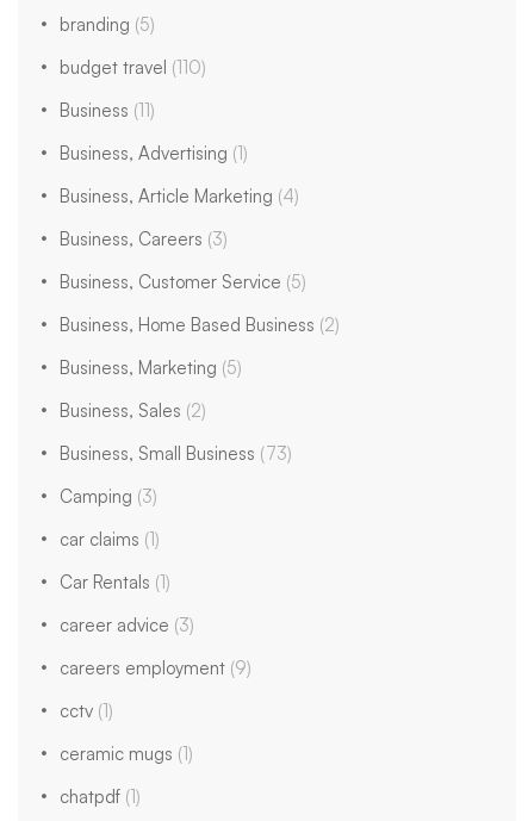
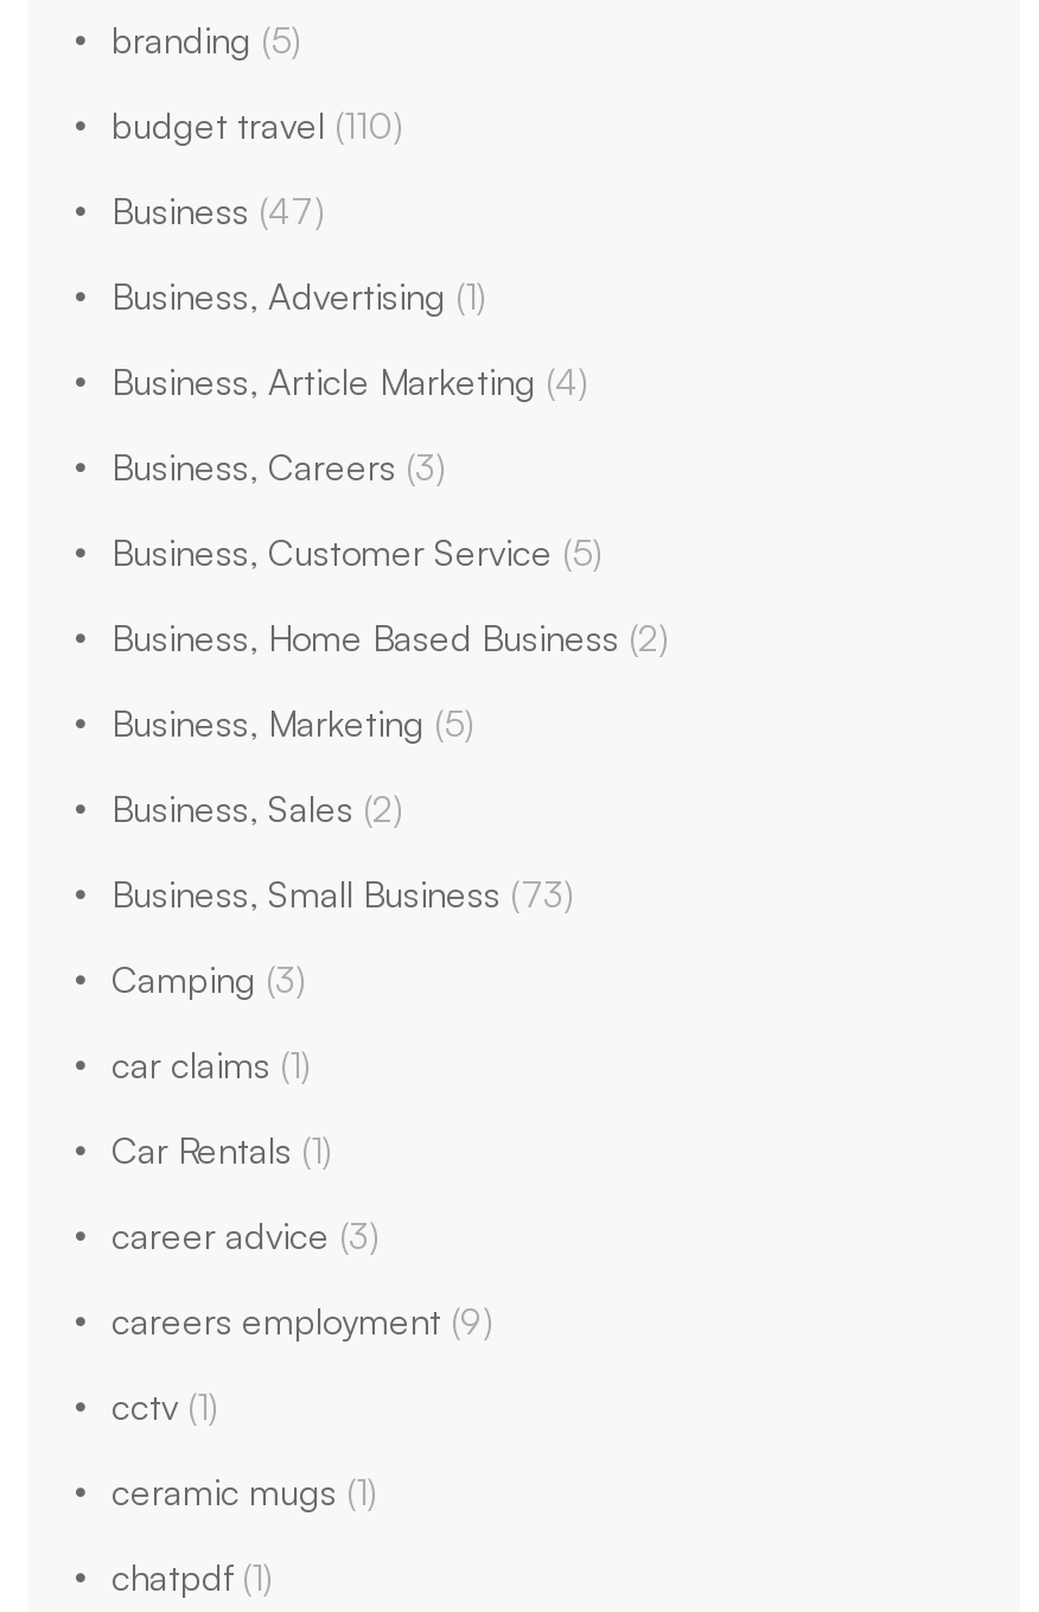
- Business (11)
+ Business (47)
